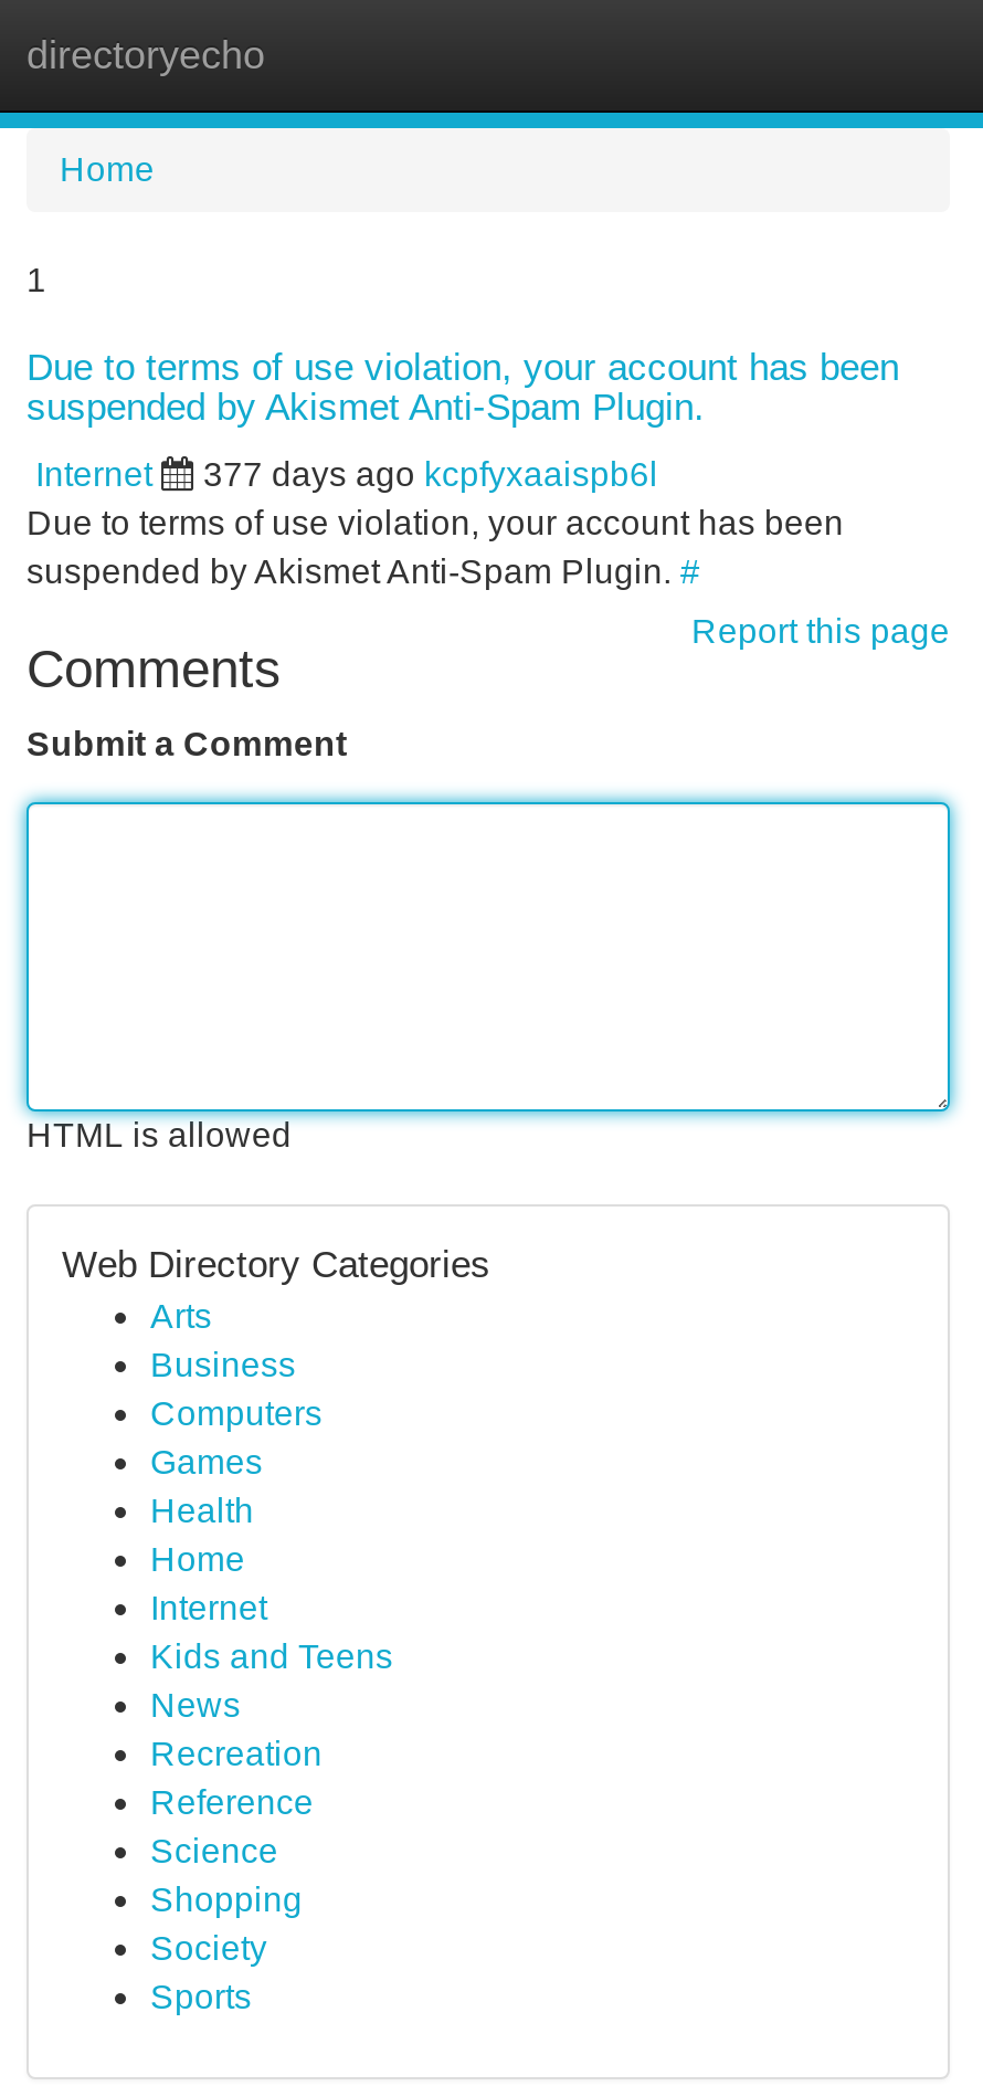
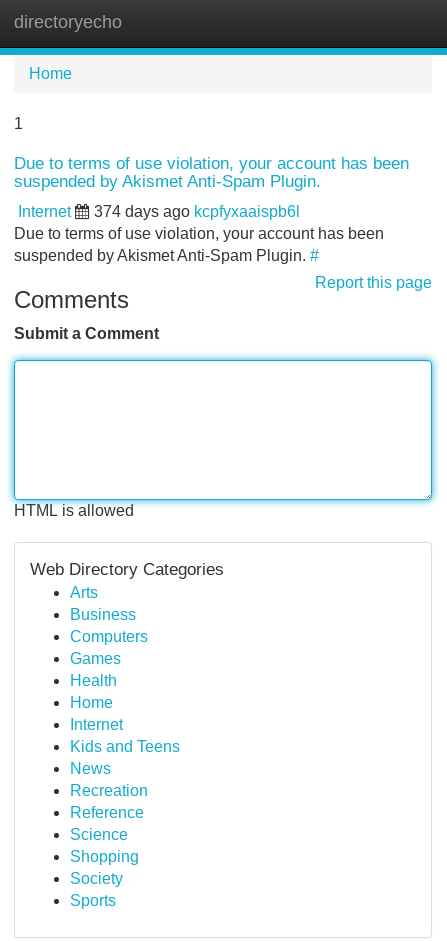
- 377 days ago kcpfyxaaispb6l
+ 374 days ago kcpfyxaaispb6l
